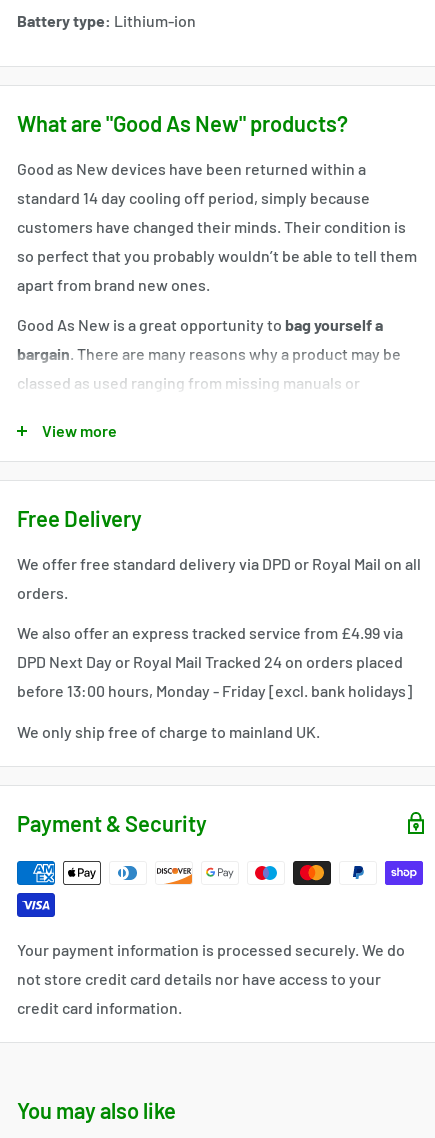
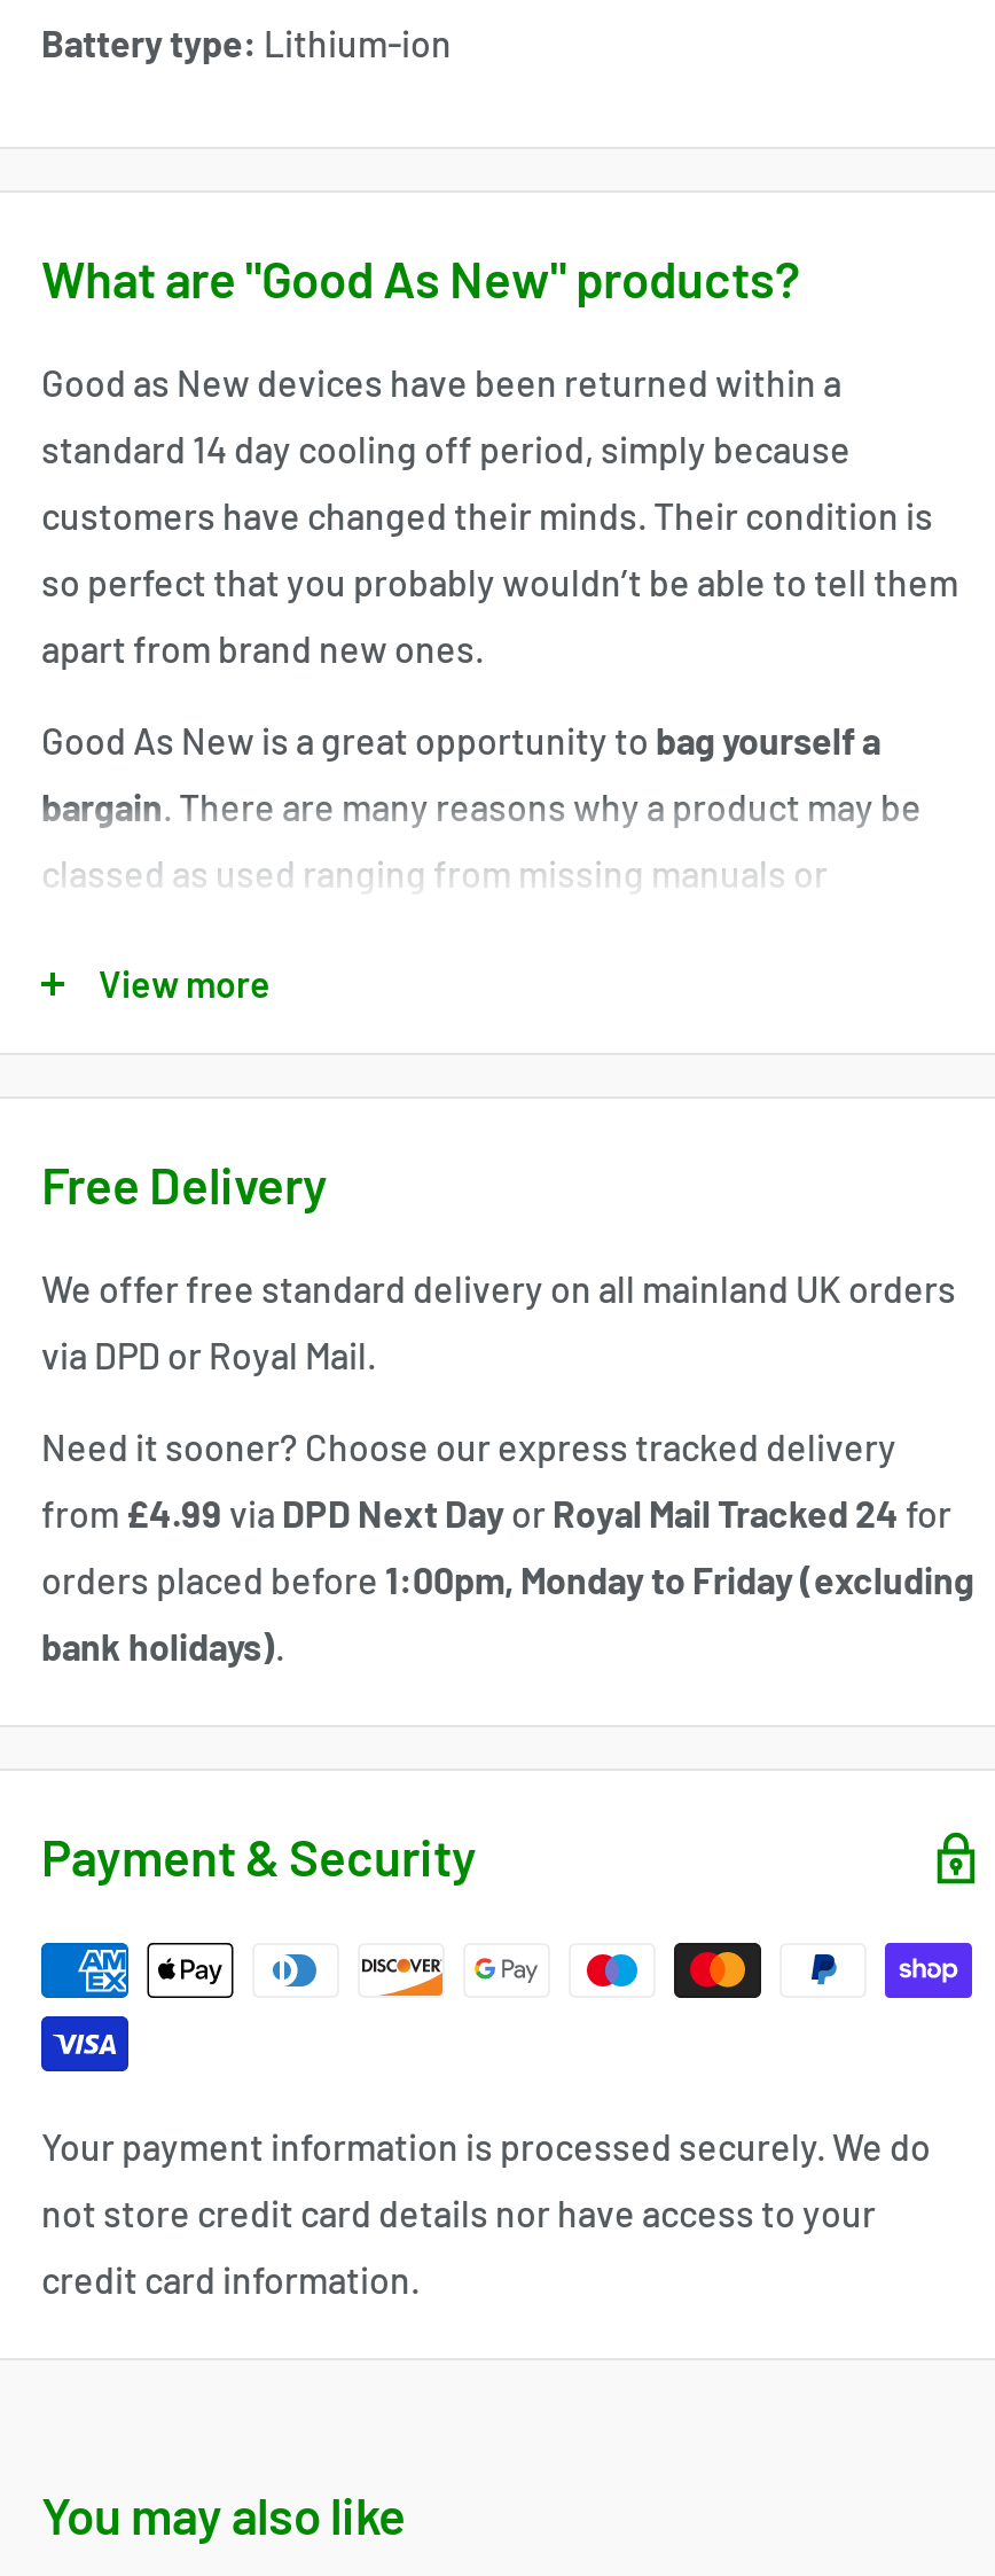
- We offer free standard delivery via DPD or Royal Mail on all
+ We offer free standard delivery on all mainland UK orders

- orders.
+ via DPD or Royal Mail.

- We also offer an express tracked service from £4.99 via
+ Need it sooner? Choose our express tracked delivery

- DPD Next Day or Royal Mail Tracked 24 on orders placed
+ from £4.99 via DPD Next Day or Royal Mail Tracked 24 for

- before 13:00 hours, Monday - Friday [excl. bank holidays]
+ orders placed before 1:00pm, Monday to Friday (excluding

- We only ship free of charge to mainland UK.
+ bank holidays).
